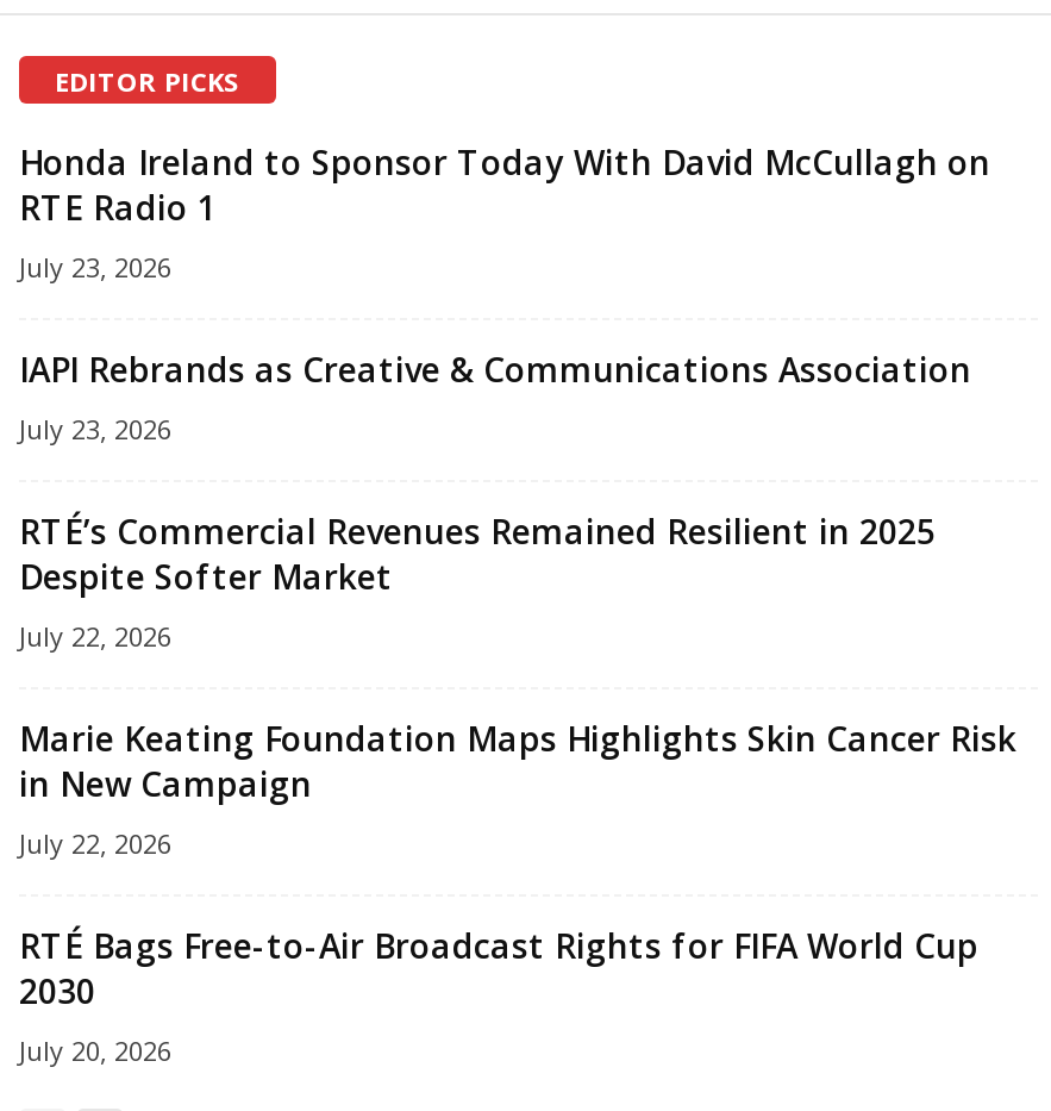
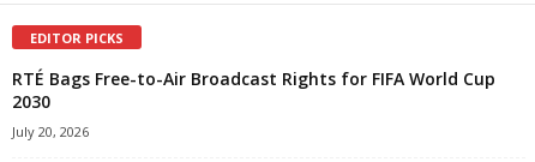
- Honda Ireland to Sponsor Today With David McCullagh on
- RTE Radio 1
- July 23, 2026
- IAPI Rebrands as Creative & Communications Association
- July 23, 2026
- RTÉ’s Commercial Revenues Remained Resilient in 2025
- Despite Softer Market
- July 22, 2026
- Marie Keating Foundation Maps Highlights Skin Cancer Risk
- in New Campaign
- July 22, 2026
